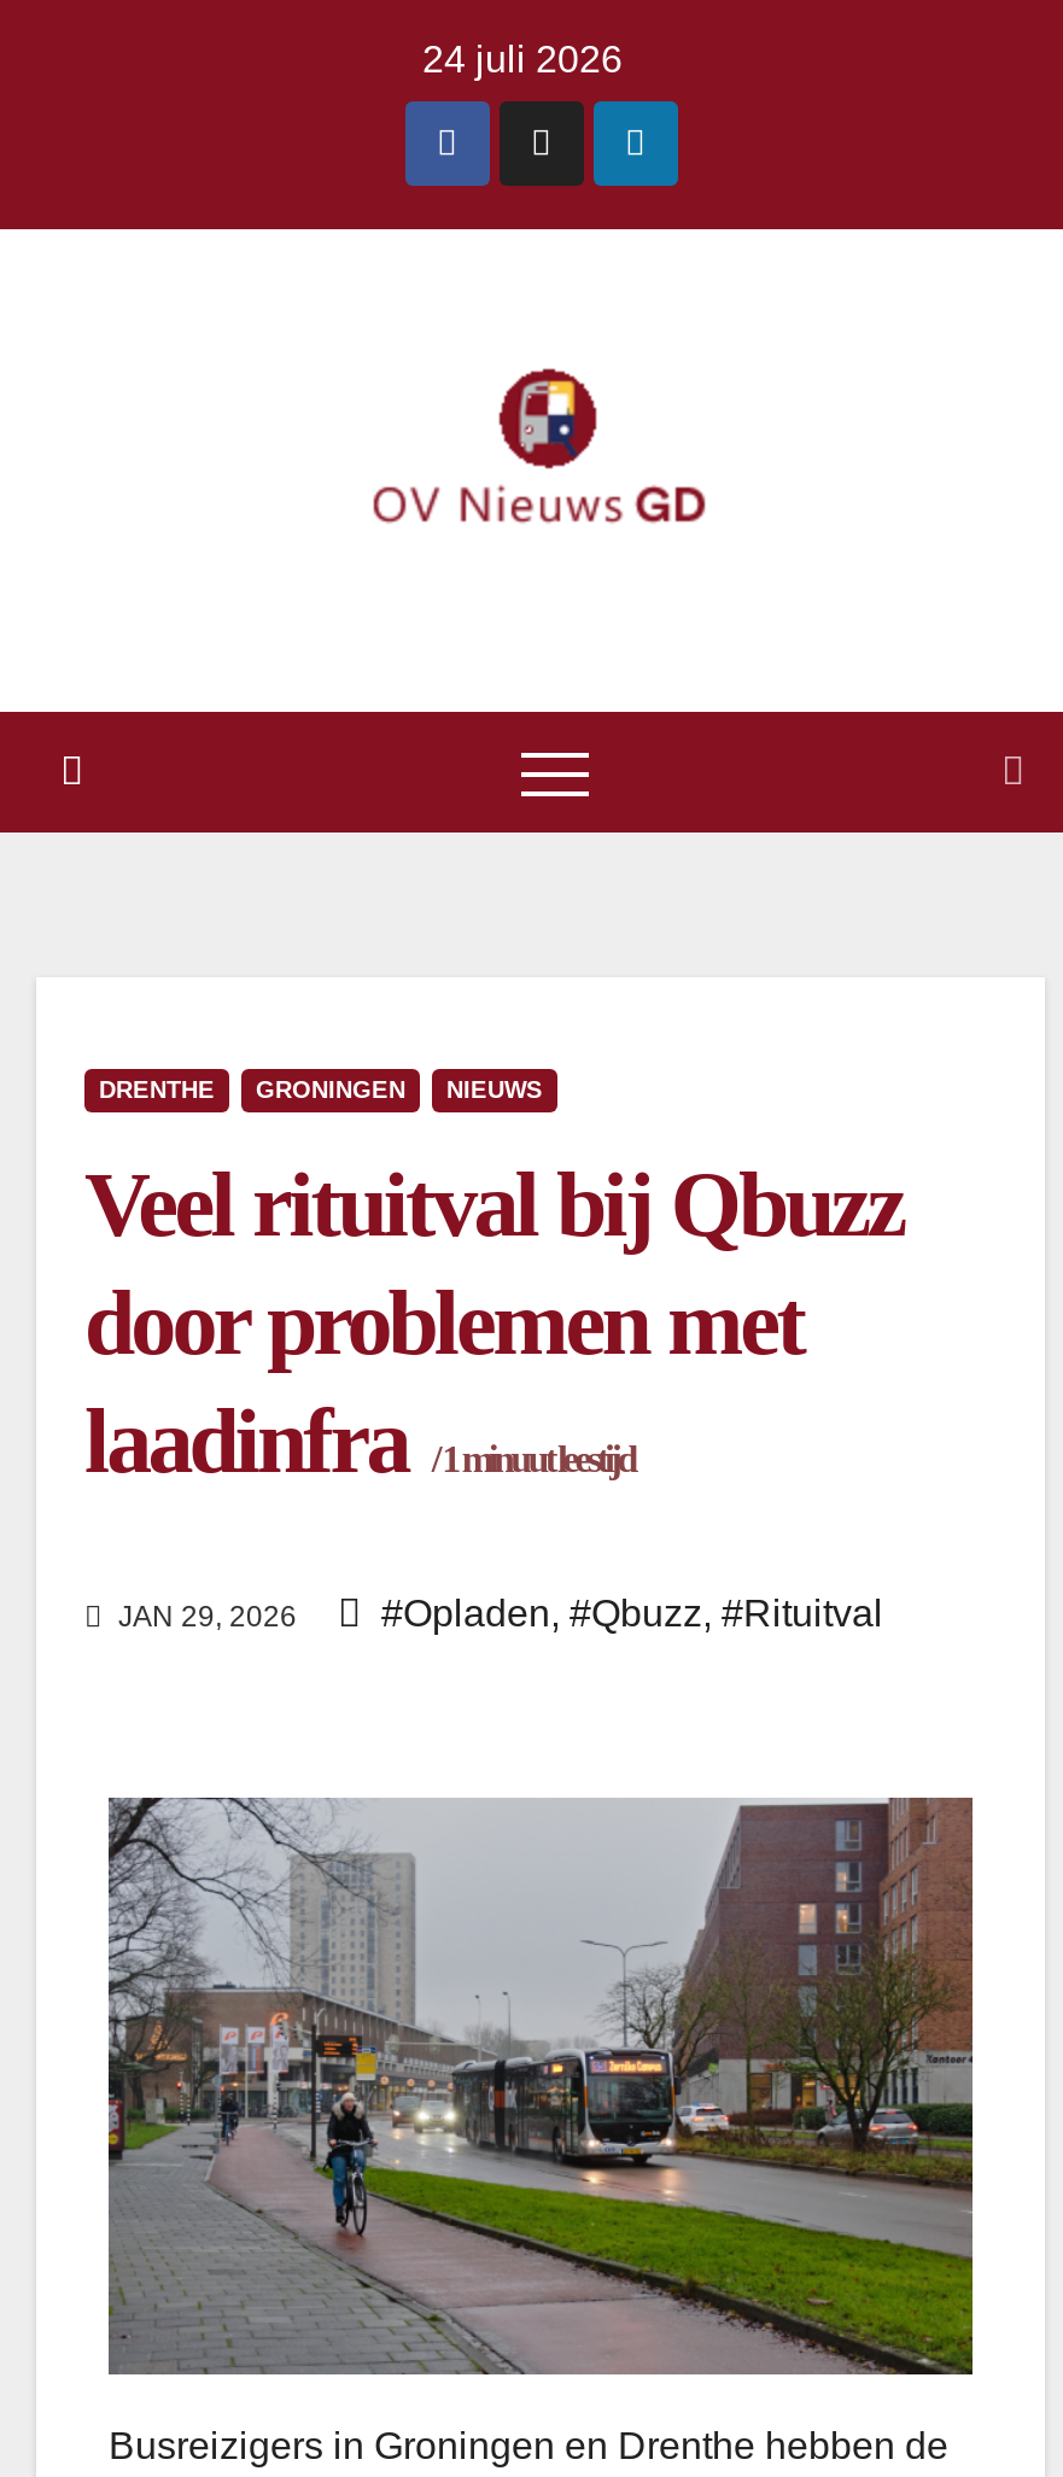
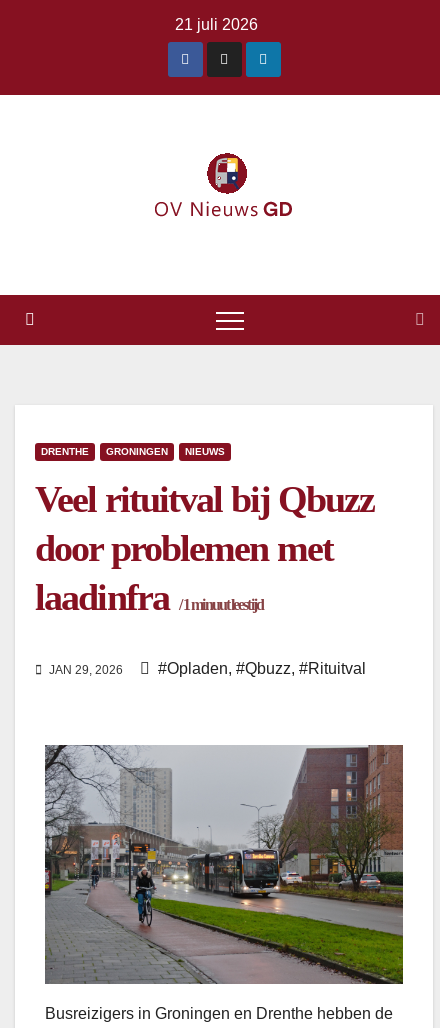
- 24 juli 2026
+ 21 juli 2026
